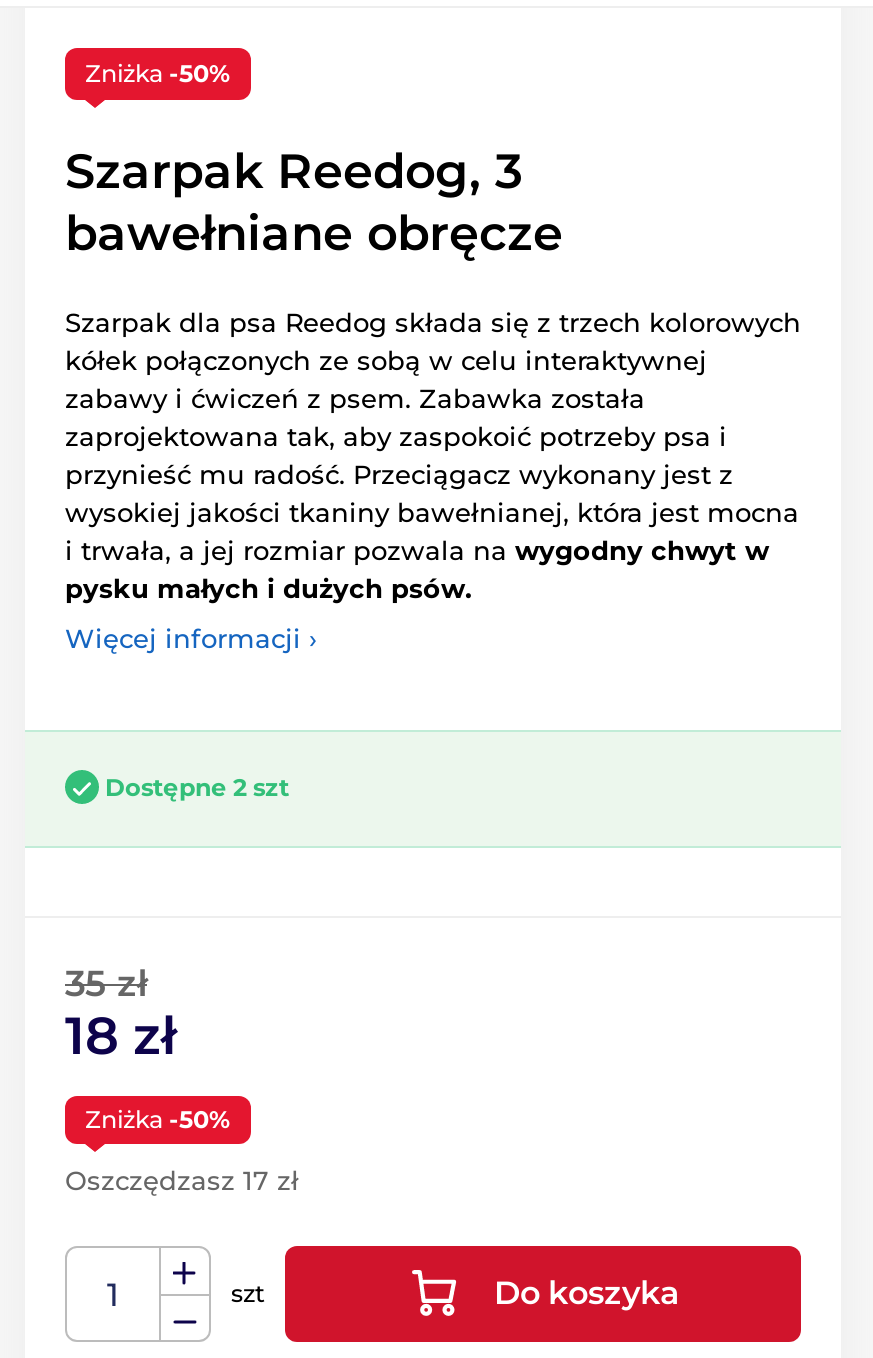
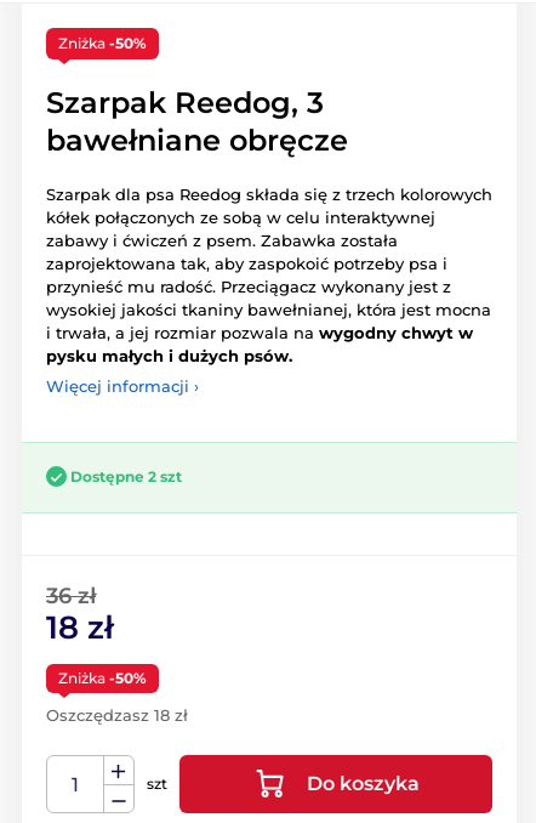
- 35 zł
+ 36 zł

- Oszczędzasz 17 zł
+ Oszczędzasz 18 zł
